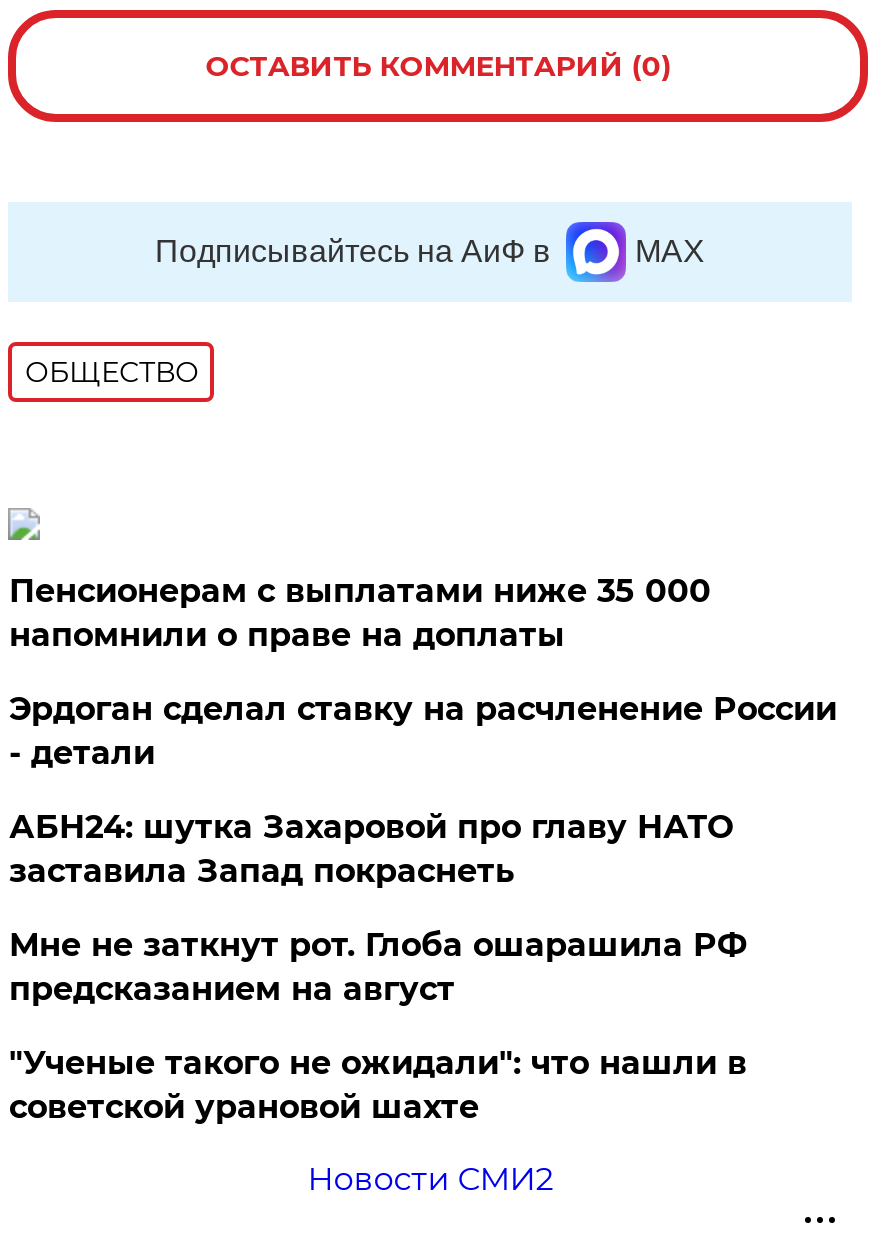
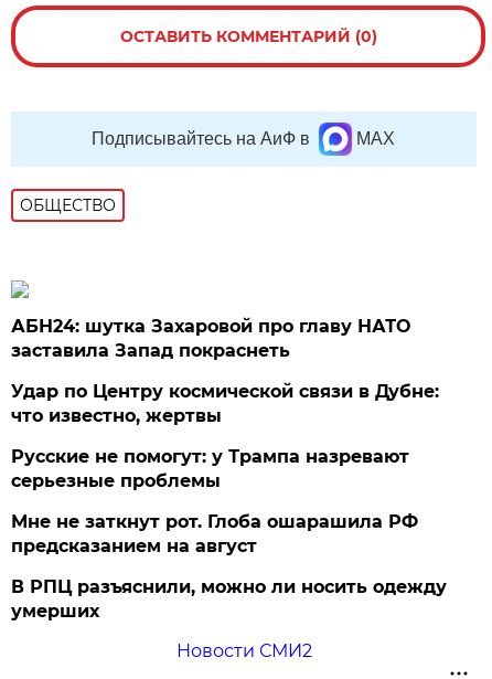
- Пенсионерам с выплатами ниже 35 000
- напомнили о праве на доплаты
- Эрдоган сделал ставку на расчленение России
- - детали

moved up: АБН24: шутка Захаровой про главу НАТО | заставила Запад покраснеть

+ Удар по Центру космической связи в Дубне:
+ что известно, жертвы
+ Русские не помогут: у Трампа назревают
+ серьезные проблемы

- "Ученые такого не ожидали": что нашли в
- советской урановой шахте
+ В РПЦ разъяснили, можно ли носить одежду
+ умерших
